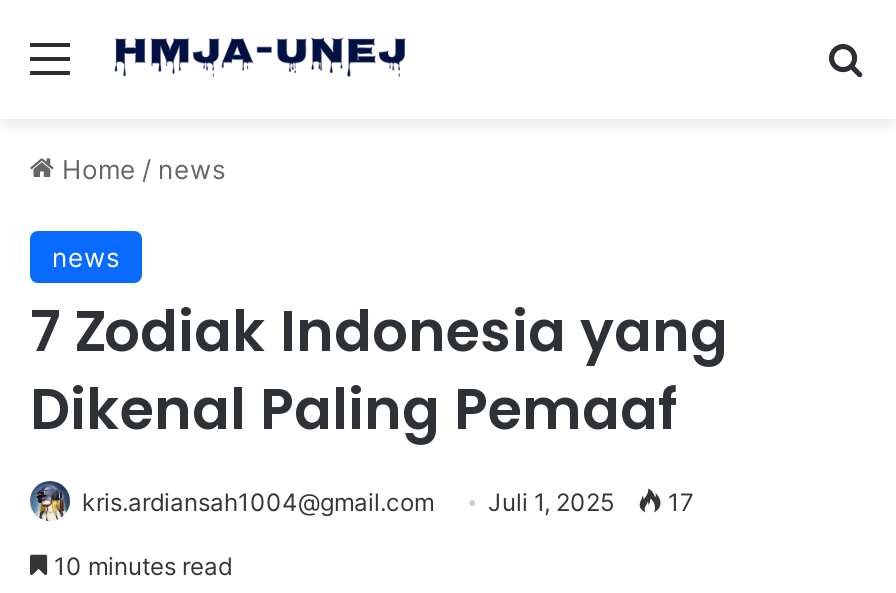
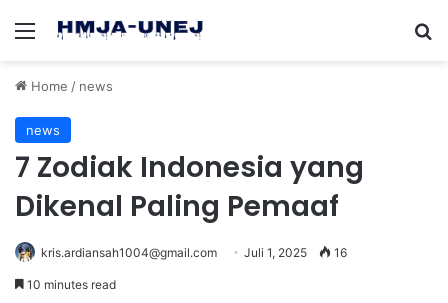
- kris.ardiansah1004@gmail.com Juli 1, 2025 17
+ kris.ardiansah1004@gmail.com Juli 1, 2025 16
